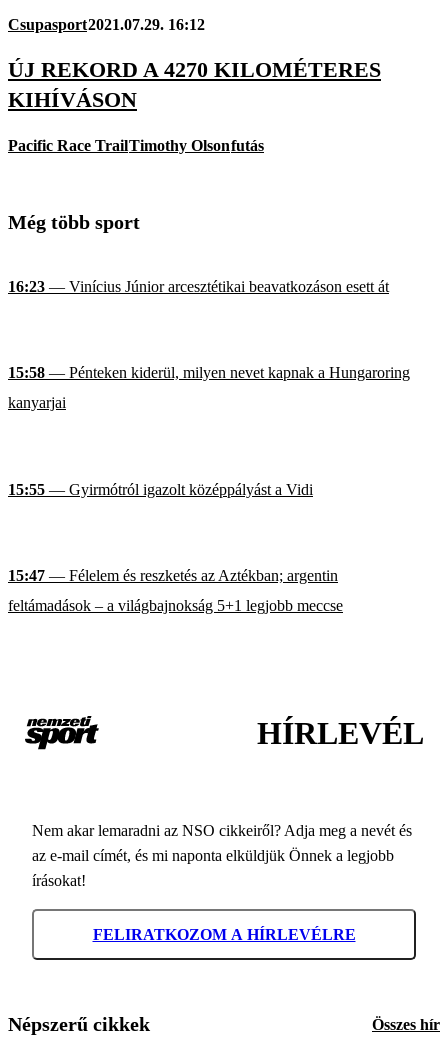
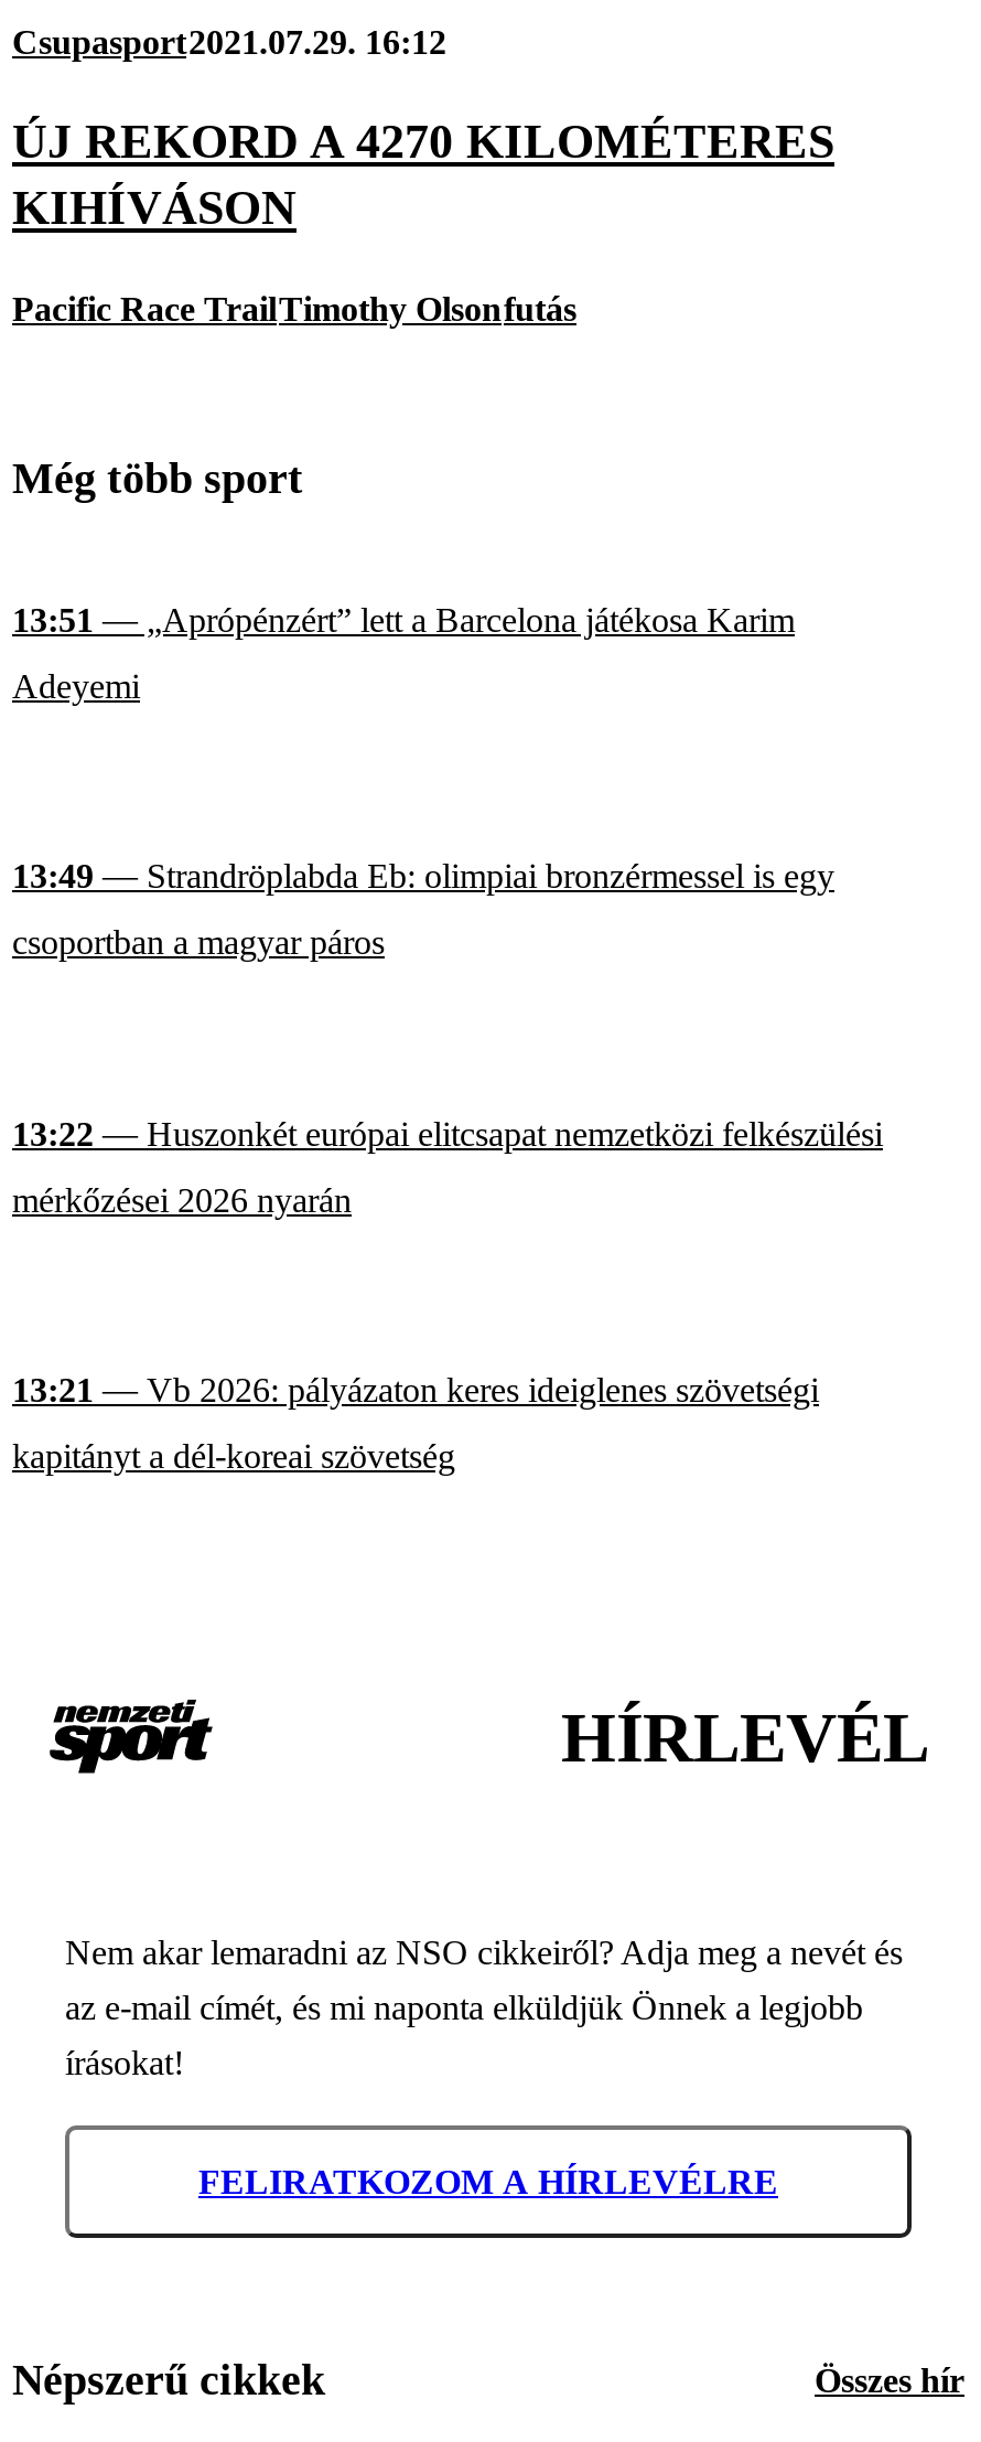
- 16:23 — Vinícius Júnior arcesztétikai beavatkozáson esett át
+ 13:51 — „Aprópénzért” lett a Barcelona játékosa Karim
+ Adeyemi

- 15:58 — Pénteken kiderül, milyen nevet kapnak a Hungaroring
- kanyarjai
+ 13:49 — Strandröplabda Eb: olimpiai bronzérmessel is egy
+ csoportban a magyar páros

- 15:55 — Gyirmótról igazolt középpályást a Vidi
+ 13:22 — Huszonkét európai elitcsapat nemzetközi felkészülési
+ mérkőzései 2026 nyarán

- 15:47 — Félelem és reszketés az Aztékban; argentin
- feltámadások – a világbajnokság 5+1 legjobb meccse
+ 13:21 — Vb 2026: pályázaton keres ideiglenes szövetségi
+ kapitányt a dél-koreai szövetség
